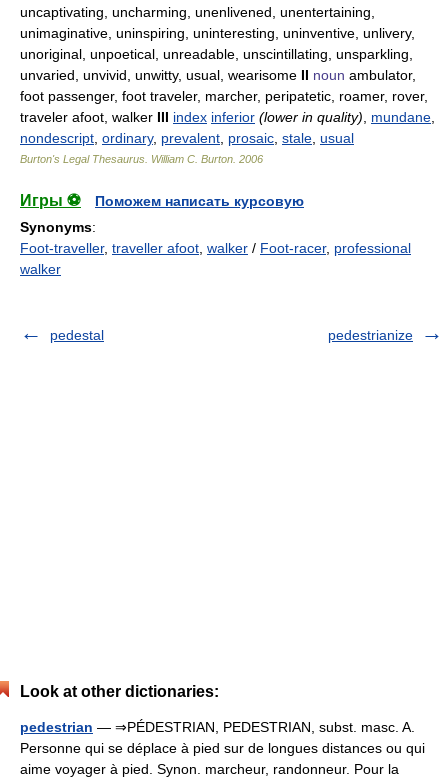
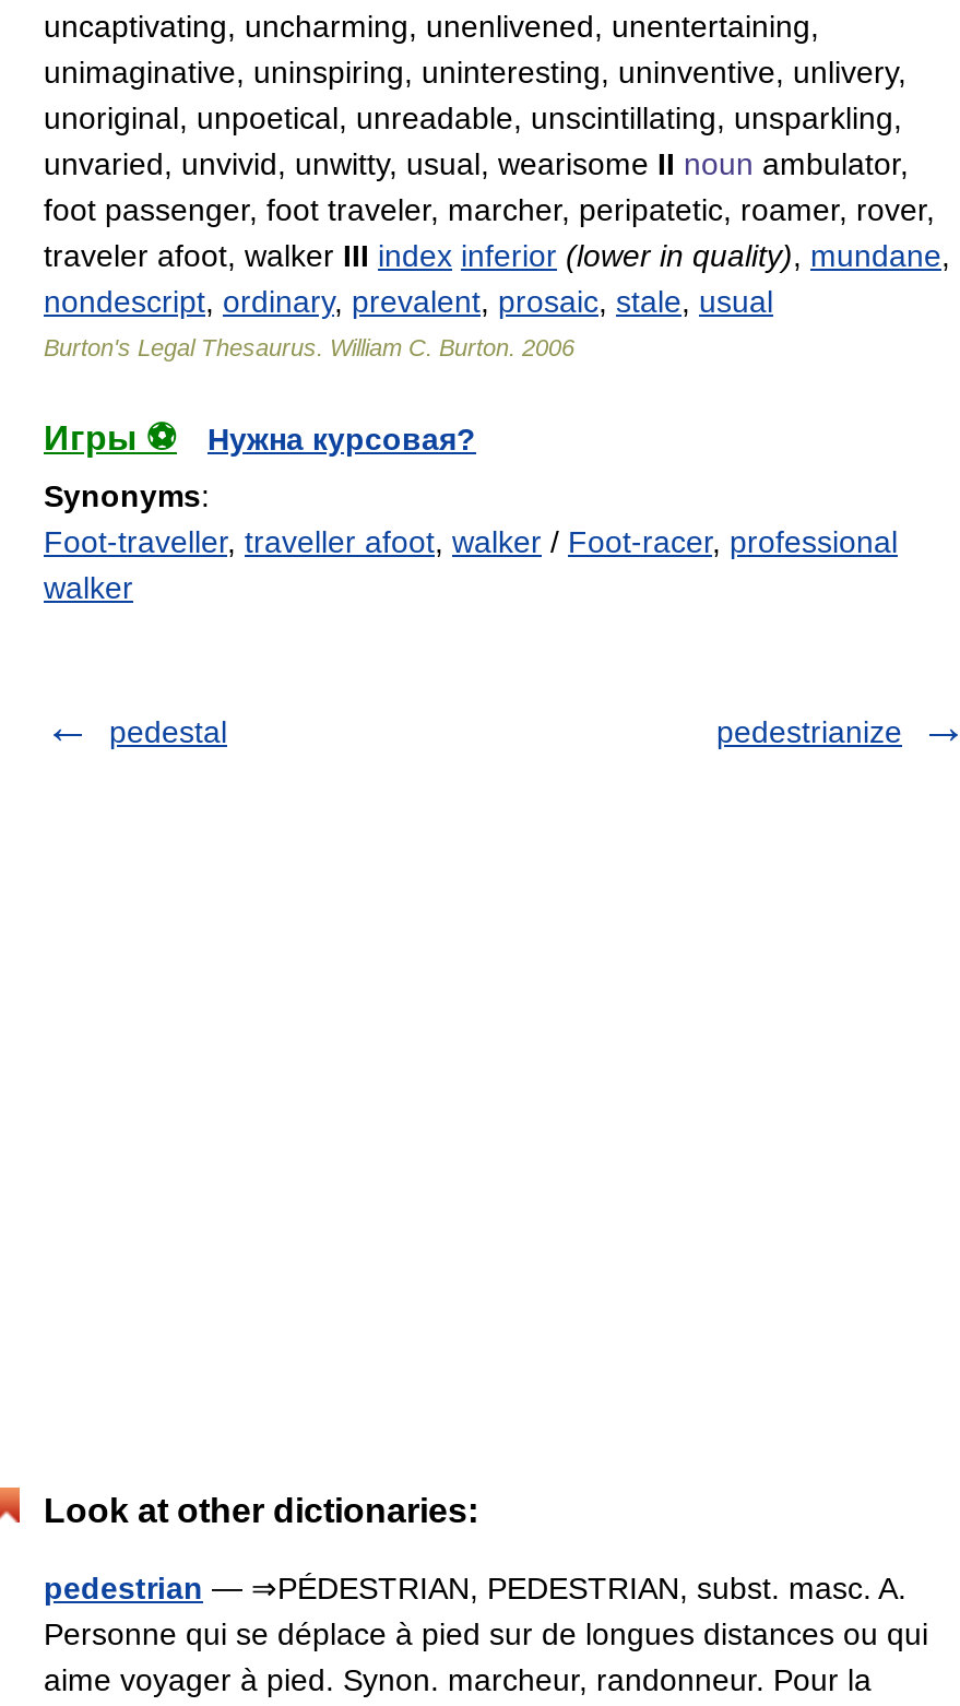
- Поможем написать курсовую
+ Нужна курсовая?
